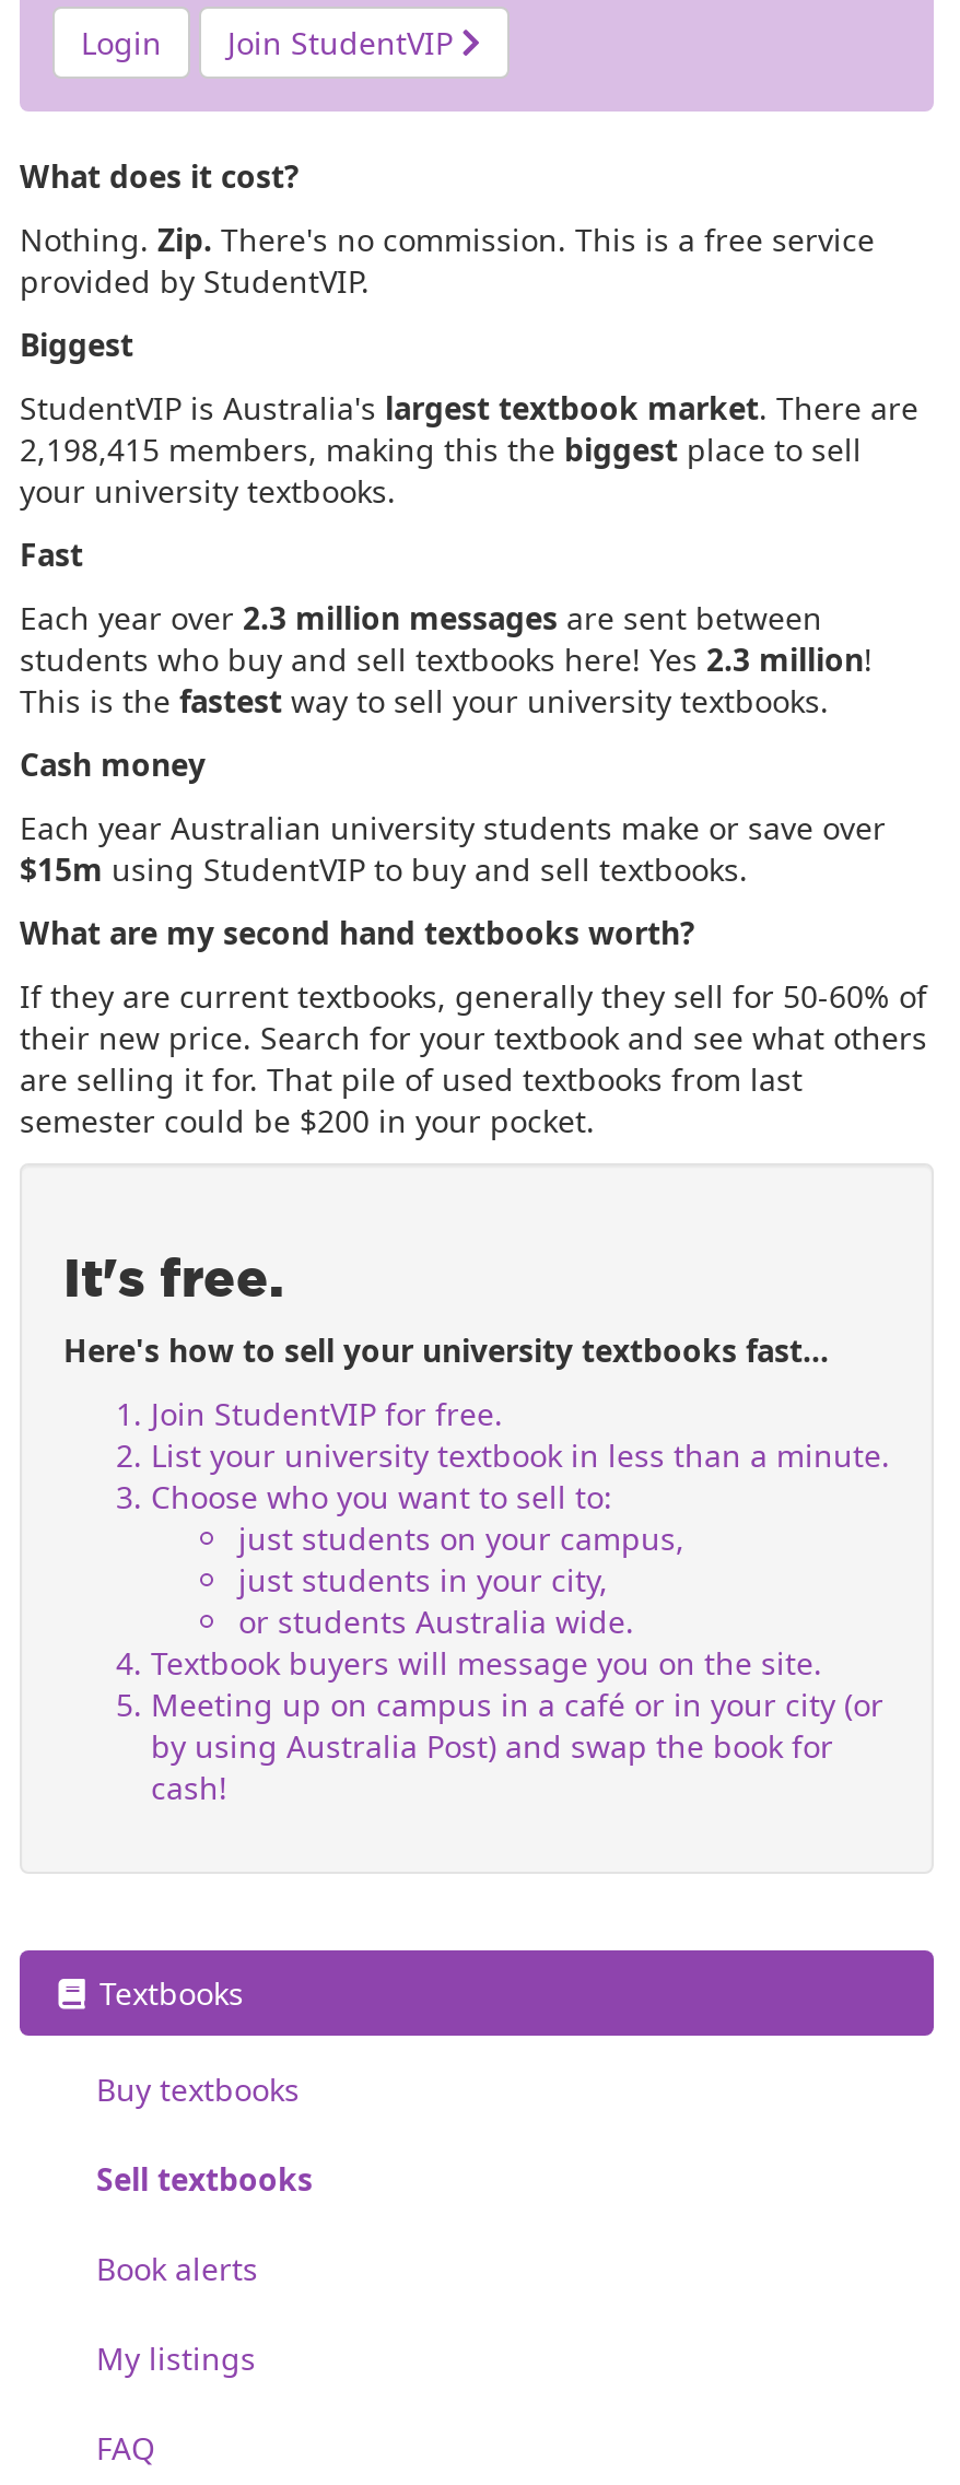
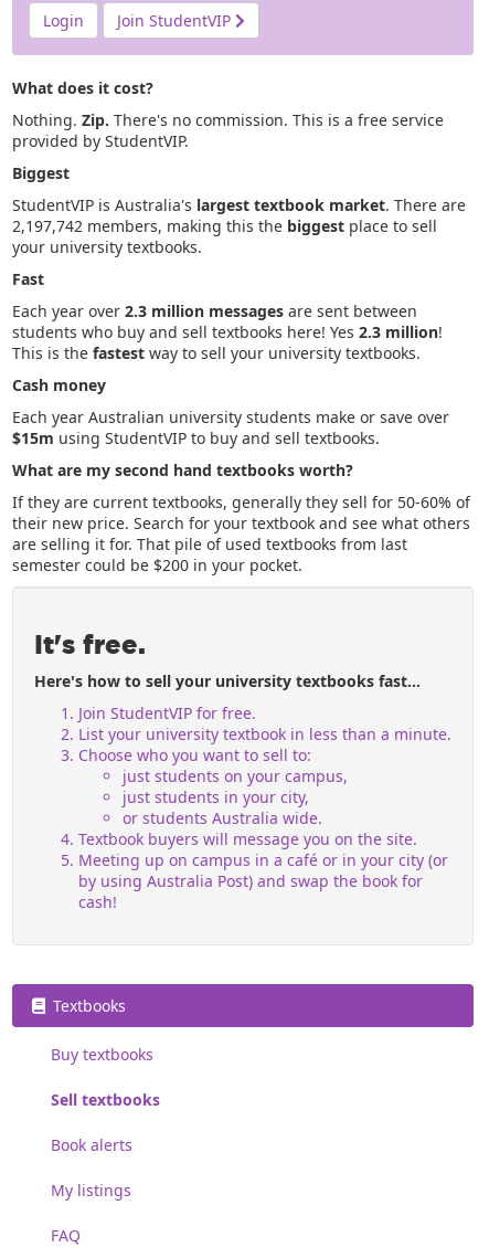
- 2,198,415 members, making this the biggest place to sell
+ 2,197,742 members, making this the biggest place to sell
